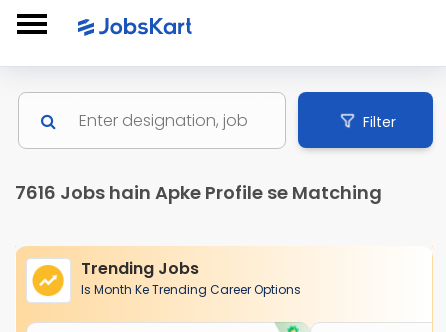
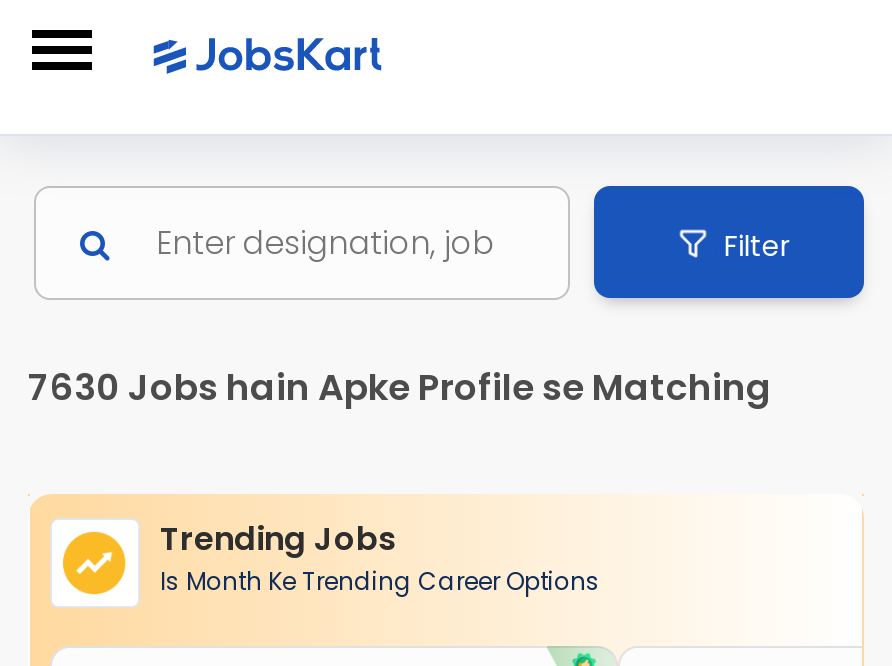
- 7616 Jobs hain Apke Profile se Matching
+ 7630 Jobs hain Apke Profile se Matching
